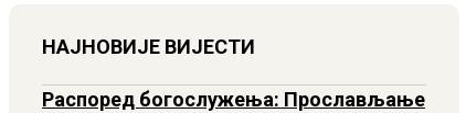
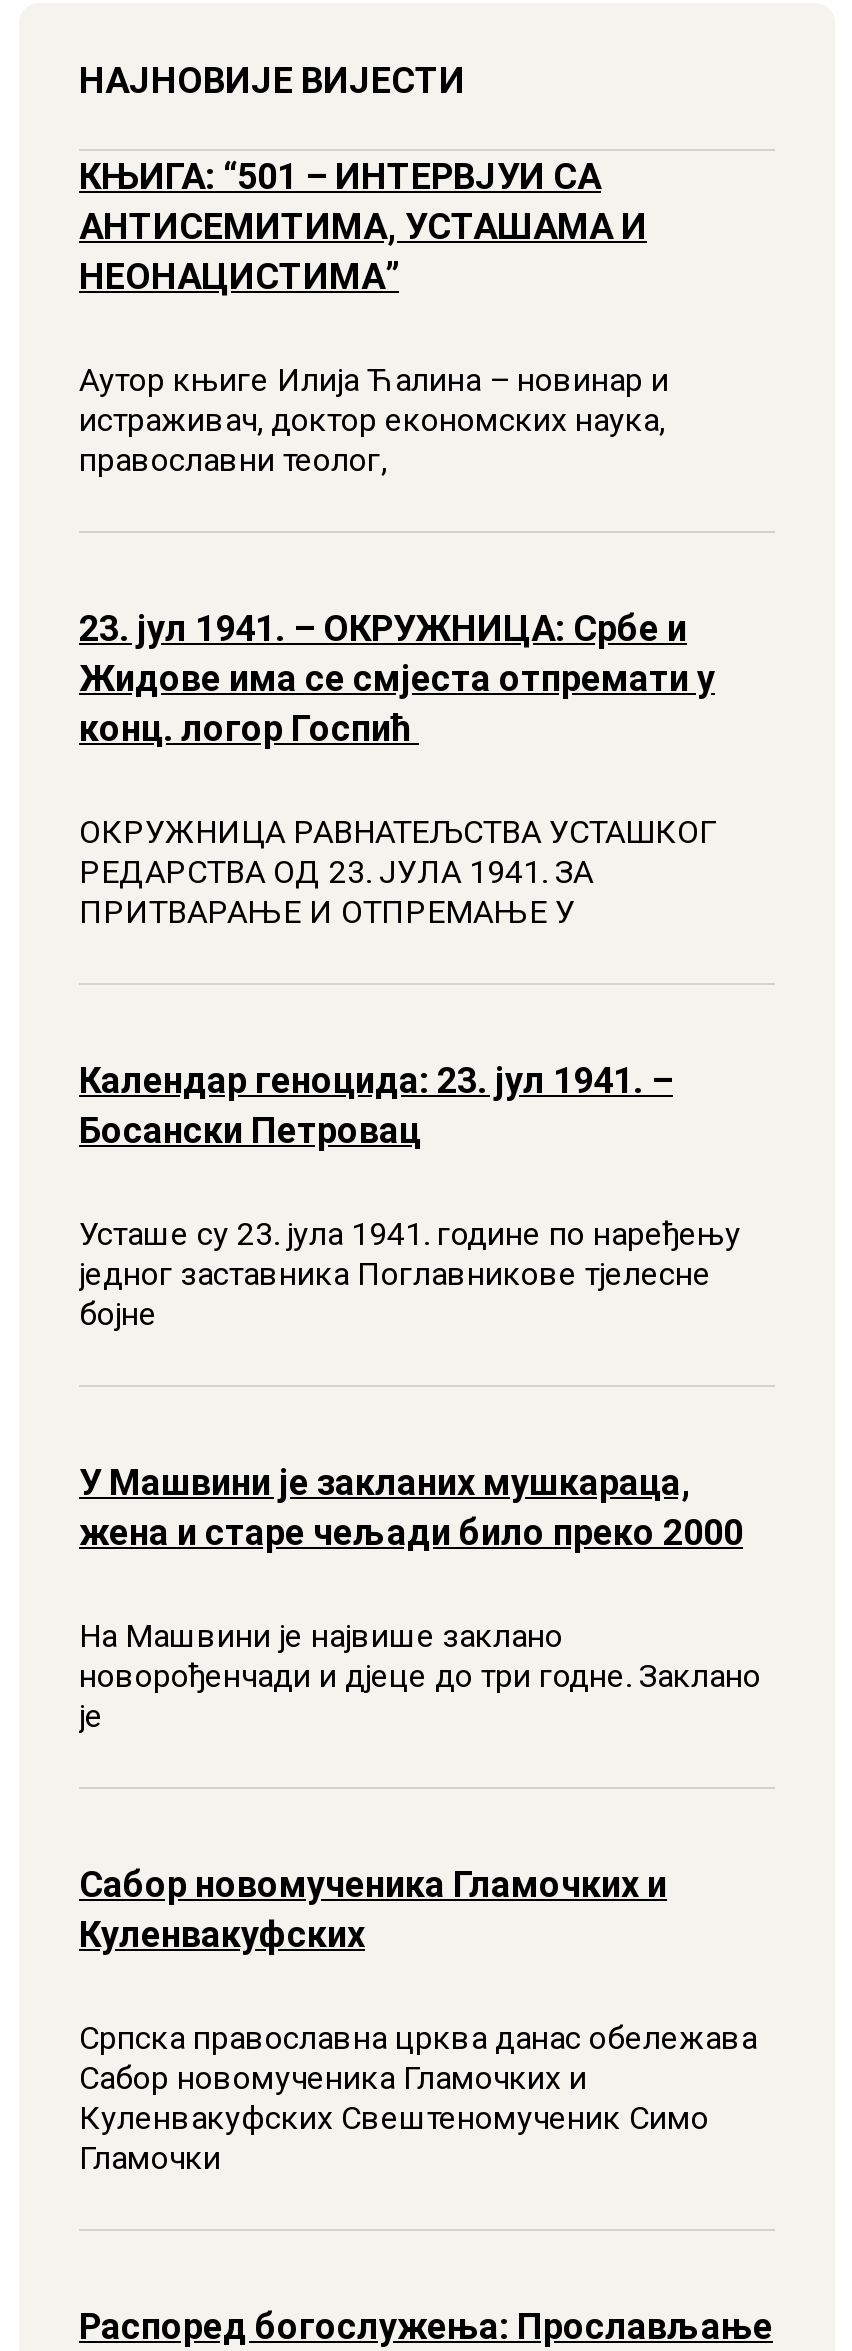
+ КЊИГА: “501 – ИНТЕРВЈУИ СА
+ АНТИСЕМИТИМА, УСТАШАМА И
+ НЕОНАЦИСТИМА”
+ Аутор књиге Илија Ћалина – новинар и
+ истраживач, доктор економских наука,
+ православни теолог,

+ 23. јул 1941. – ОКРУЖНИЦА: Србе и
+ Жидове има се смјеста отпремати у
+ конц. логор Госпић
+ ОКРУЖНИЦА РАВНАТЕЉСТВА УСТАШКОГ
+ РЕДАРСТВА ОД 23. ЈУЛА 1941. ЗА
+ ПРИТВАРАЊЕ И ОТПРЕМАЊЕ У

+ Календар геноцида: 23. јул 1941. –
+ Босански Петровац
+ Усташе су 23. јула 1941. године по наређењу
+ једног заставника Поглавникове тјелесне
+ бојне

+ У Машвини је закланих мушкараца,
+ жена и старе чељади било преко 2000
+ На Машвини је највише заклано
+ новорођенчади и дјеце до три годне. Заклано
+ је

+ Сабор новомученика Гламочких и
+ Куленвакуфских
+ Српска православна црква данас обележава
+ Сабор новомученика Гламочких и
+ Куленвакуфских Свештеномученик Симо
+ Гламочки
